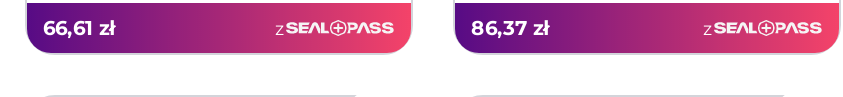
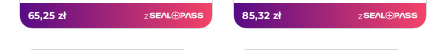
- 66,61 zł
+ 65,25 zł

- 86,37 zł
+ 85,32 zł
